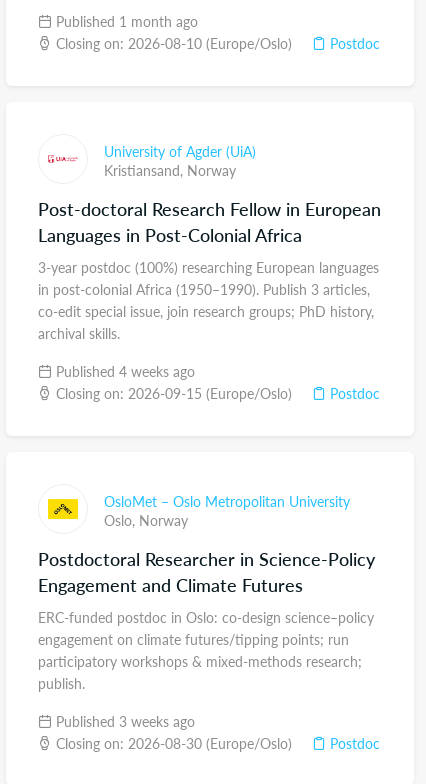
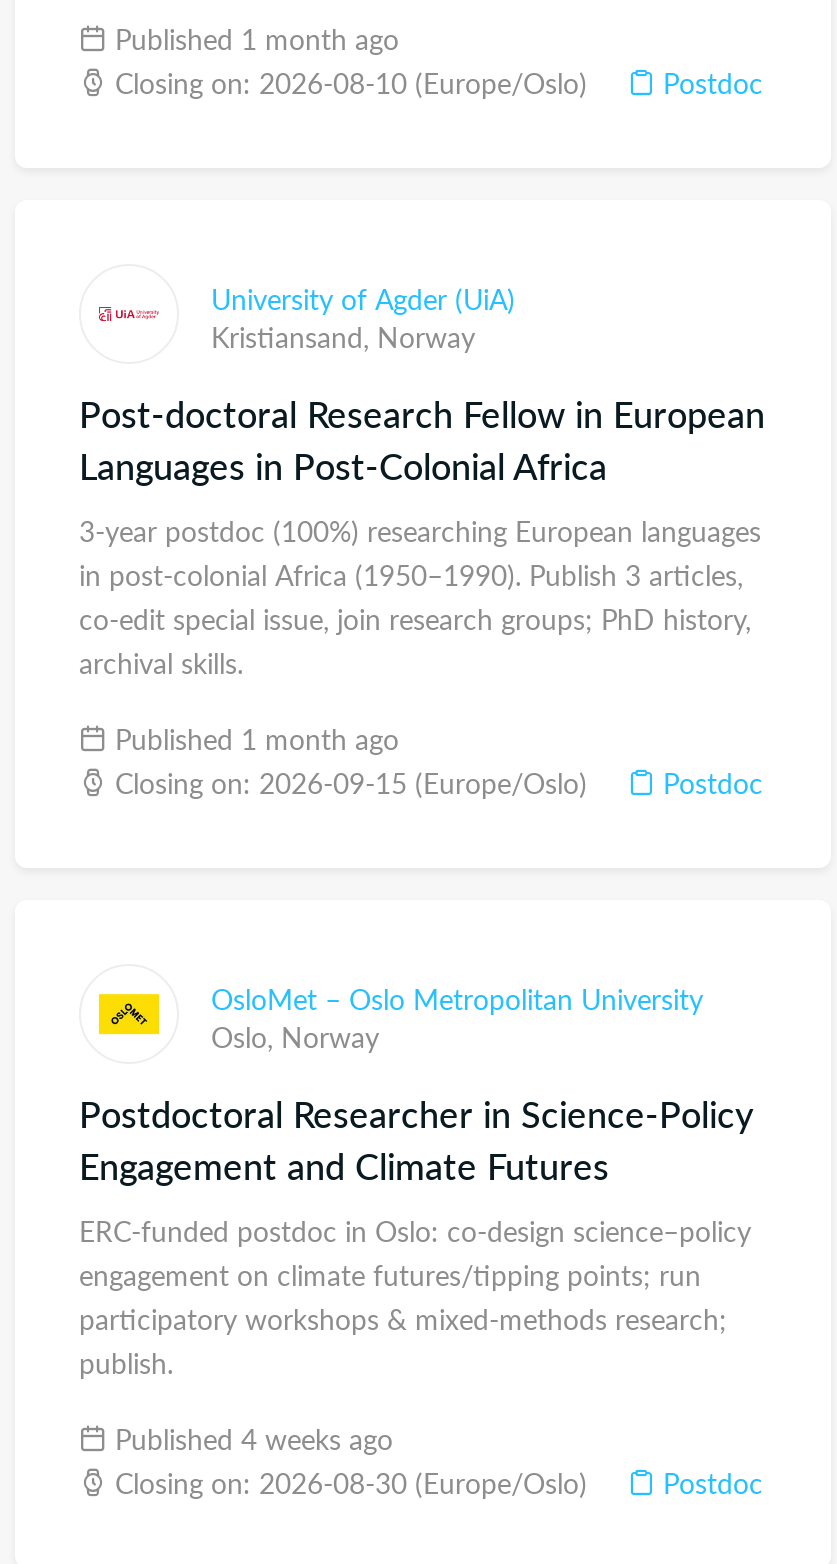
+ Published 1 month ago

moved down: Published 4 weeks ago

- Published 3 weeks ago
